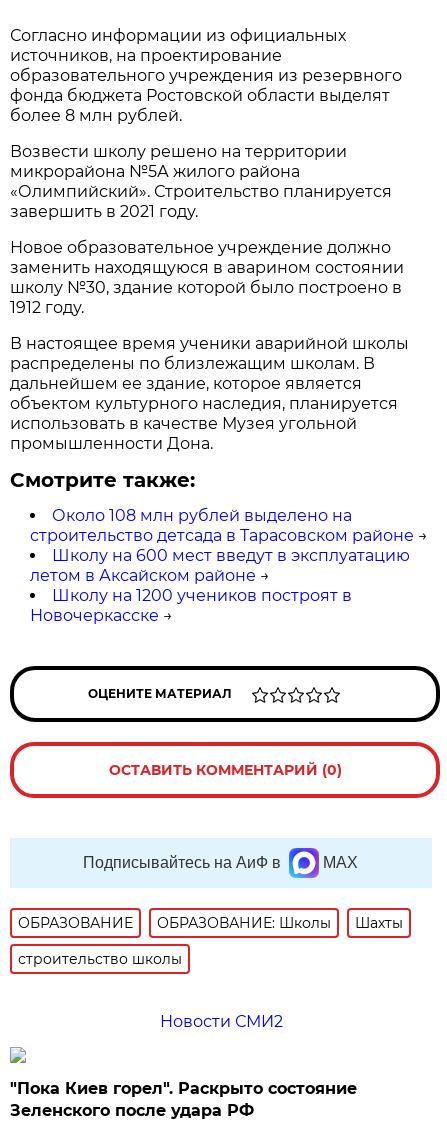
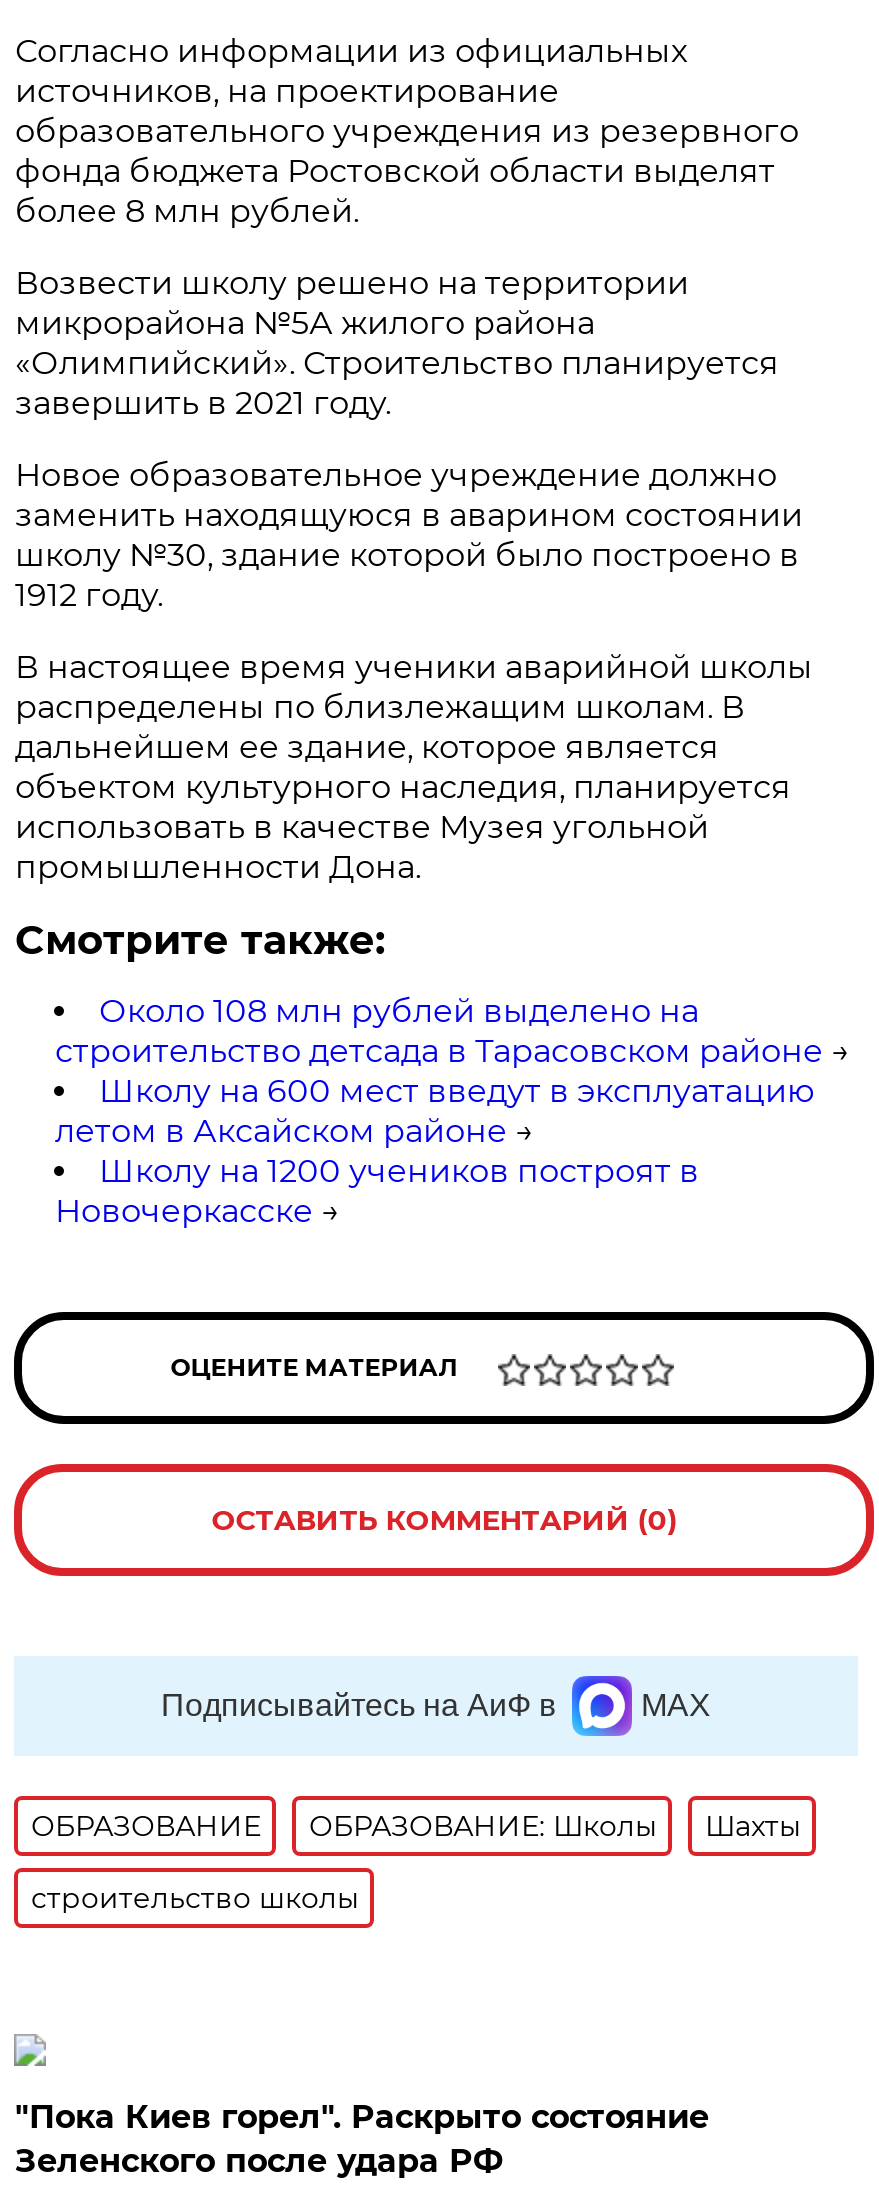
- Новости СМИ2
